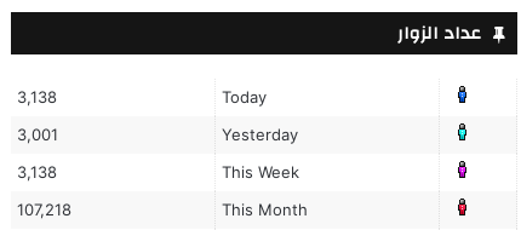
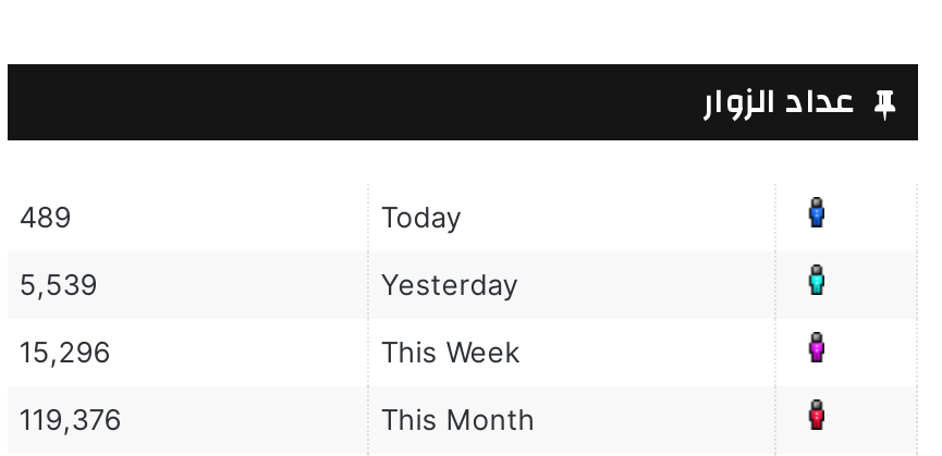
- 3,138
+ 489

- 3,001
+ 5,539

- 3,138
+ 15,296

- 107,218
+ 119,376
